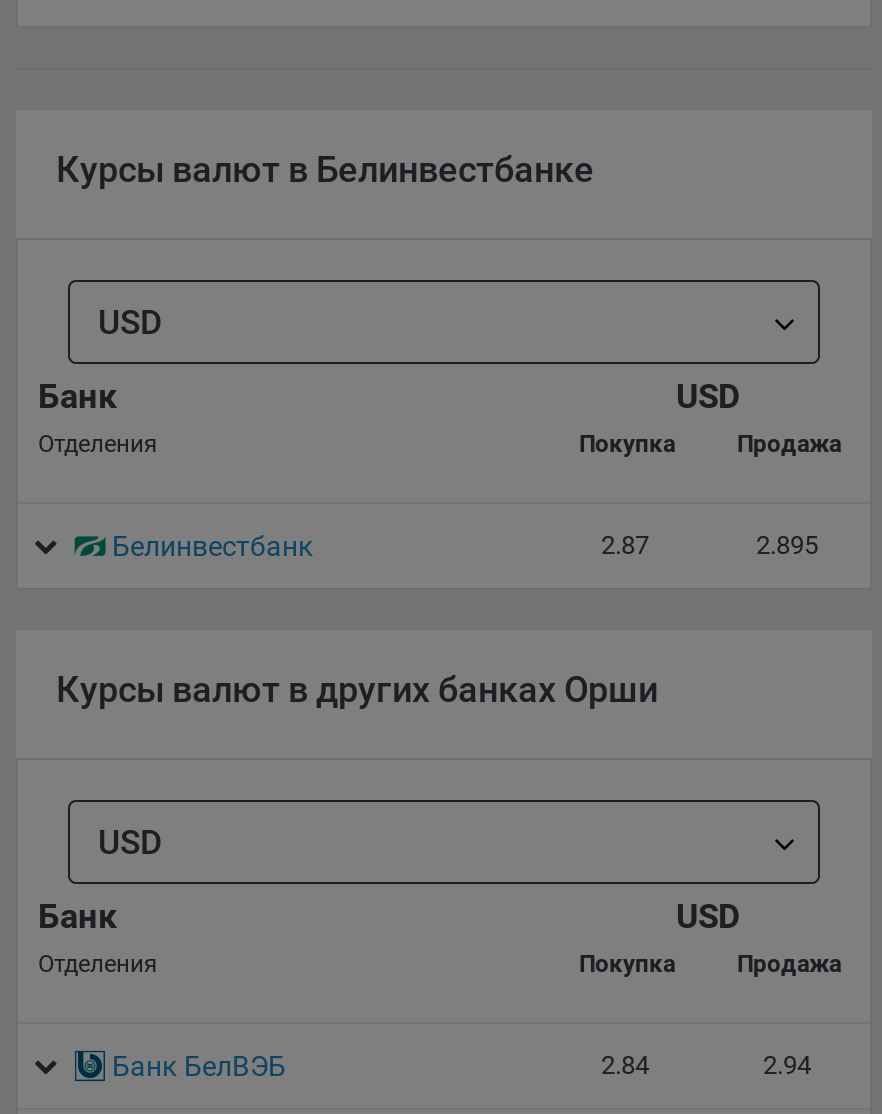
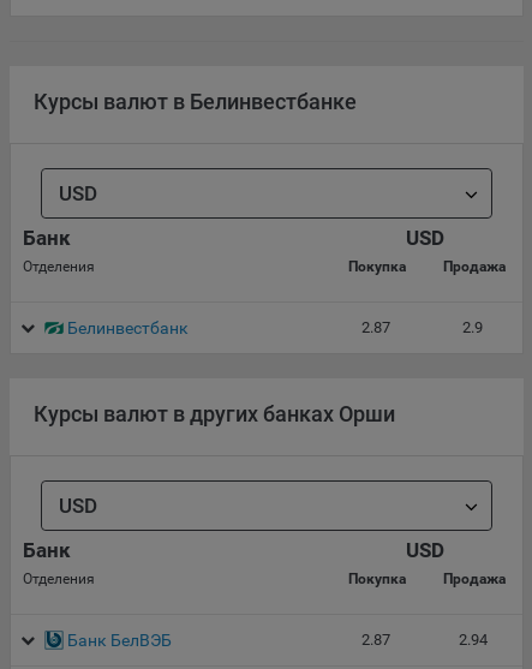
- 2.895
+ 2.9

- 2.84
+ 2.87
